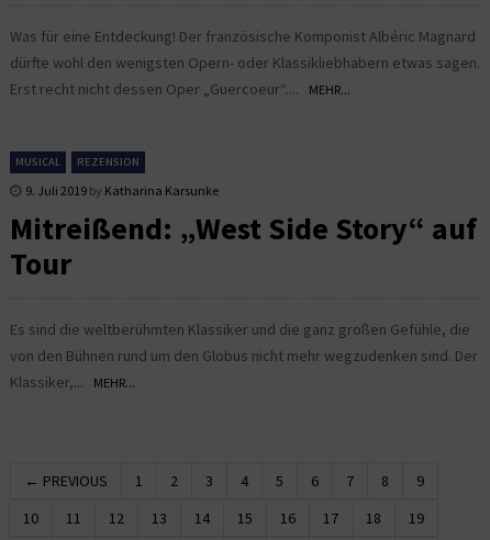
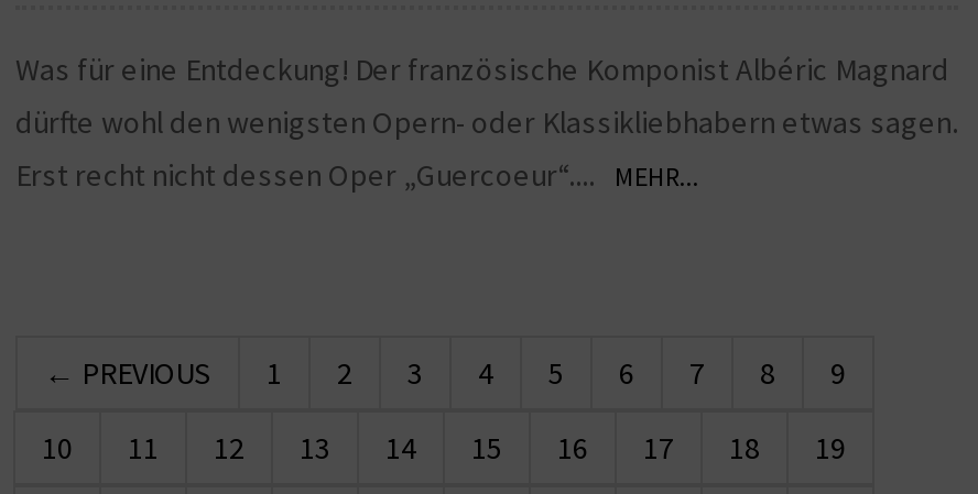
- MUSICAL
- REZENSION
- 9. Juli 2019 by Katharina Karsunke
- Mitreißend: „West Side Story“ auf
- Tour
- Es sind die weltberühmten Klassiker und die ganz großen Gefühle, die
- von den Bühnen rund um den Globus nicht mehr wegzudenken sind. Der
- Klassiker,... MEHR...
